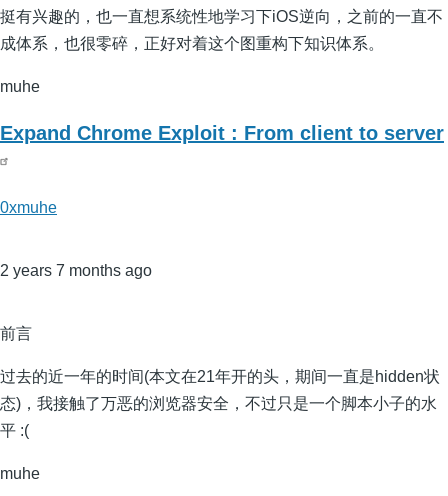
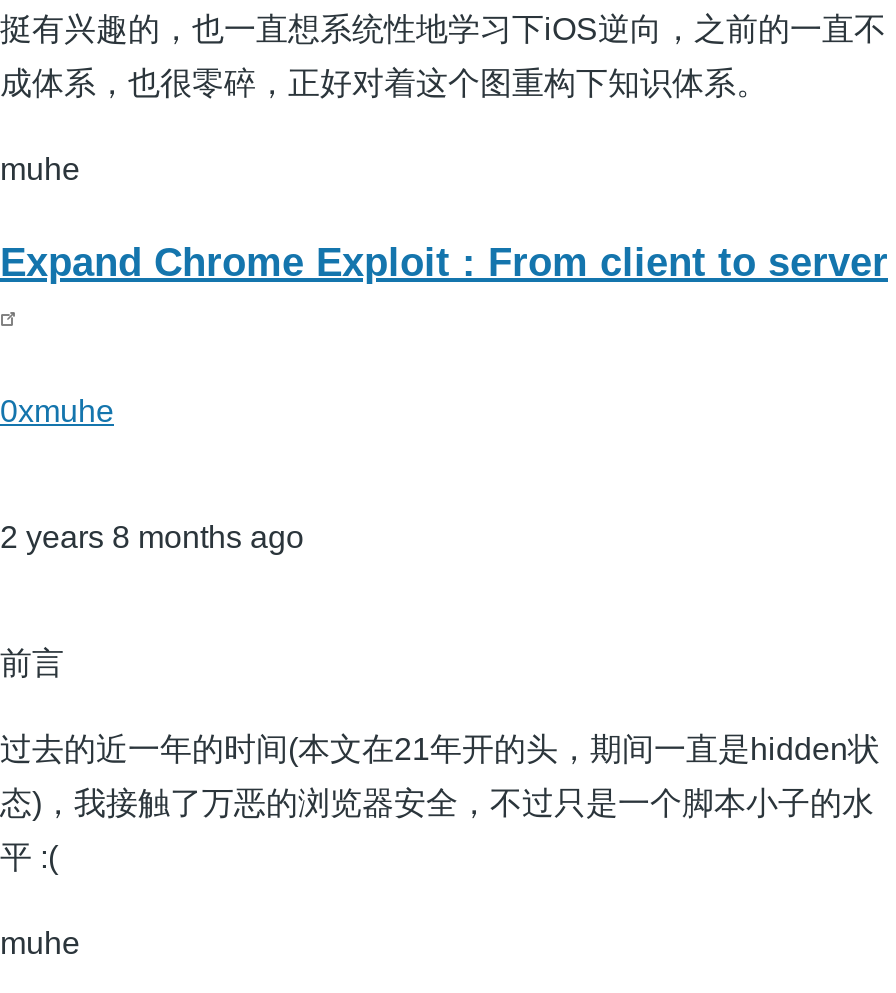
- 2 years 7 months ago
+ 2 years 8 months ago
